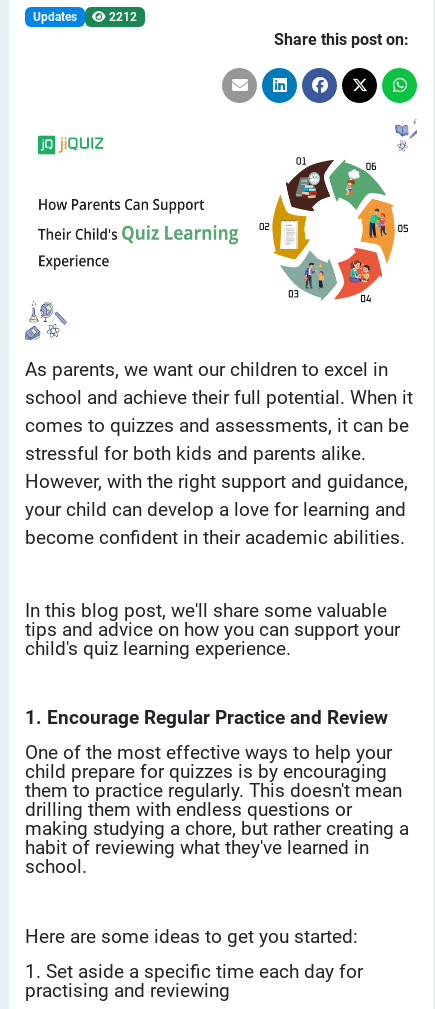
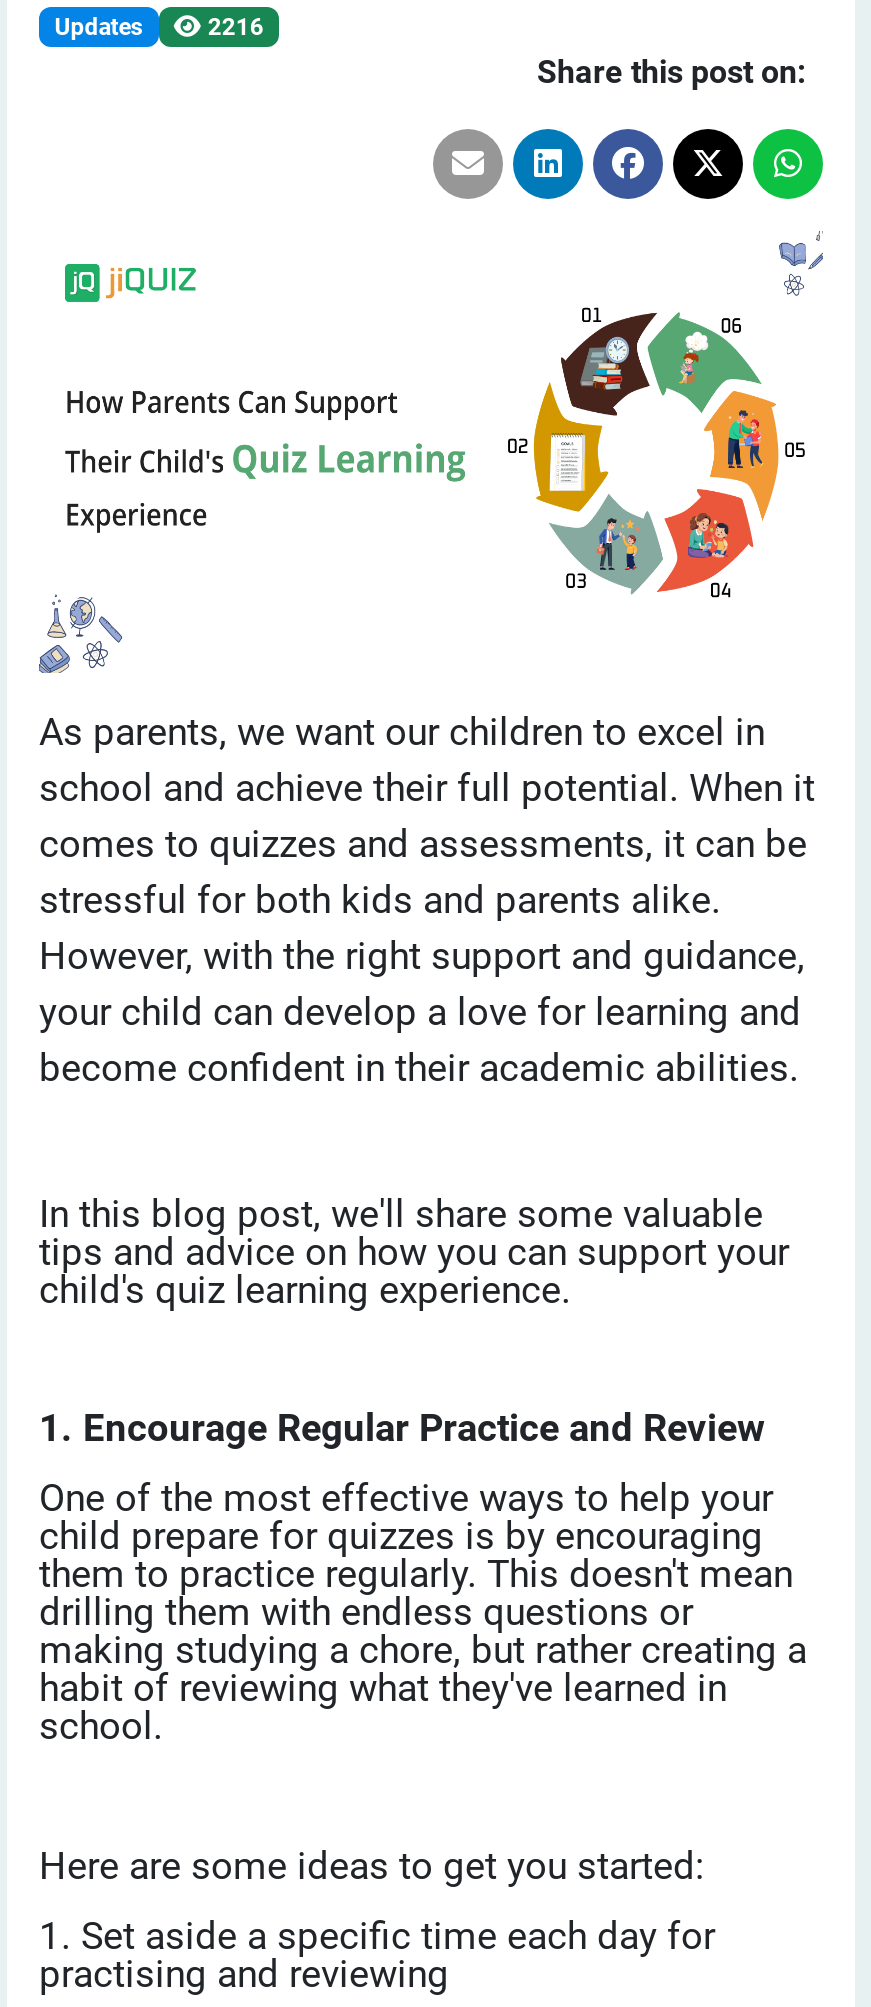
- 2212
+ 2216
